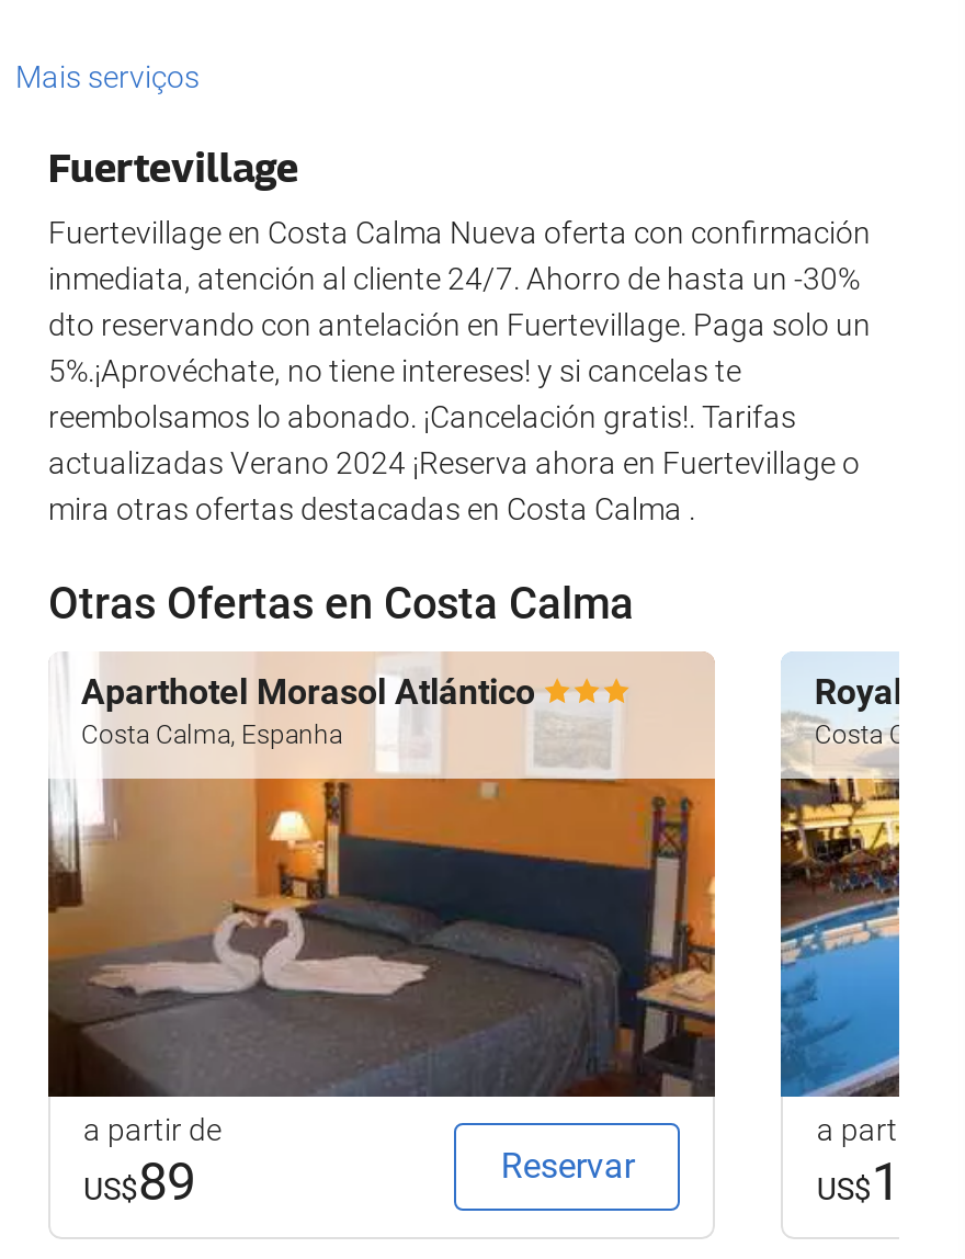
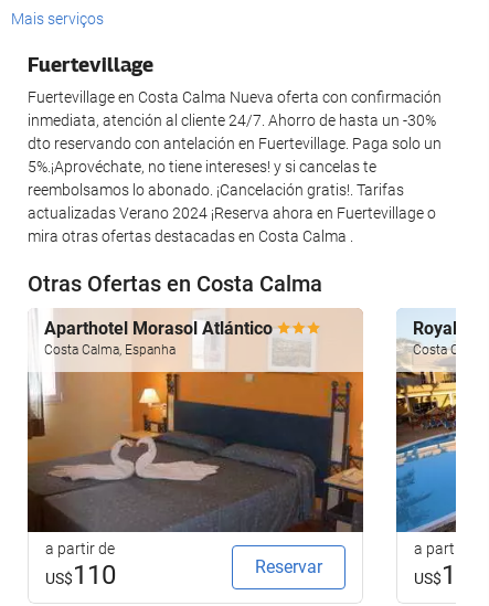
- US$89
+ US$110
